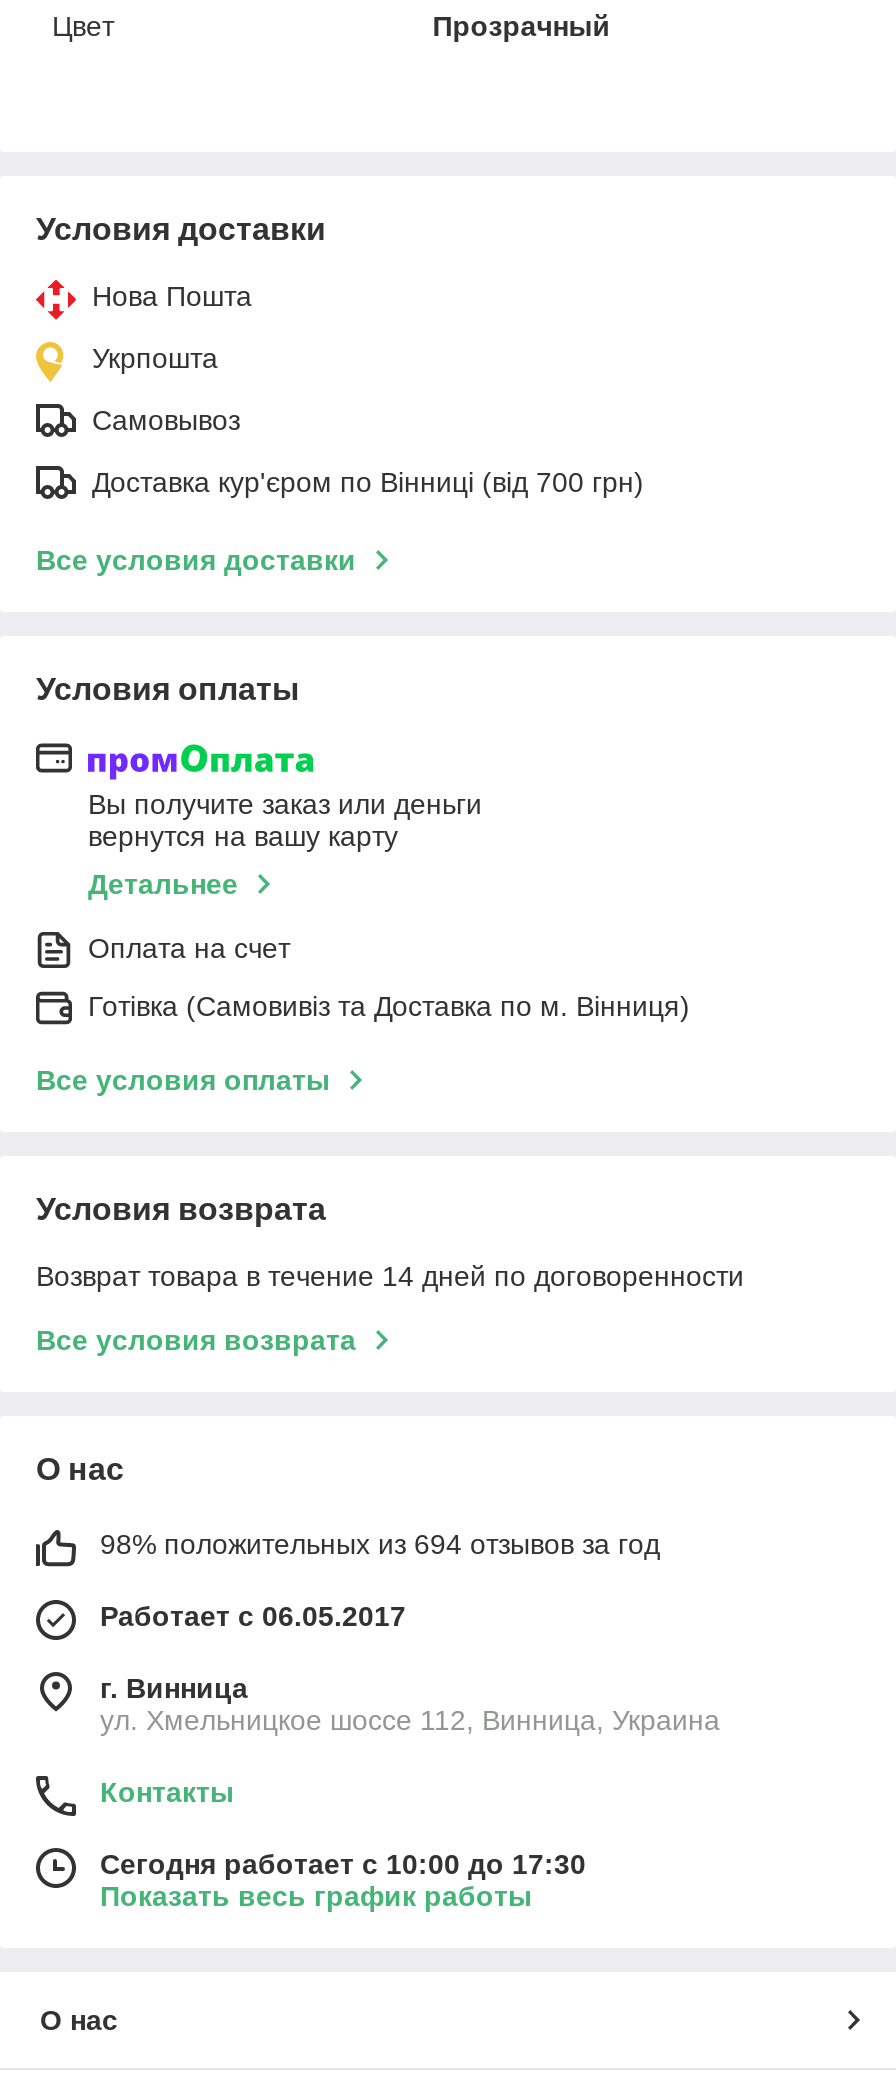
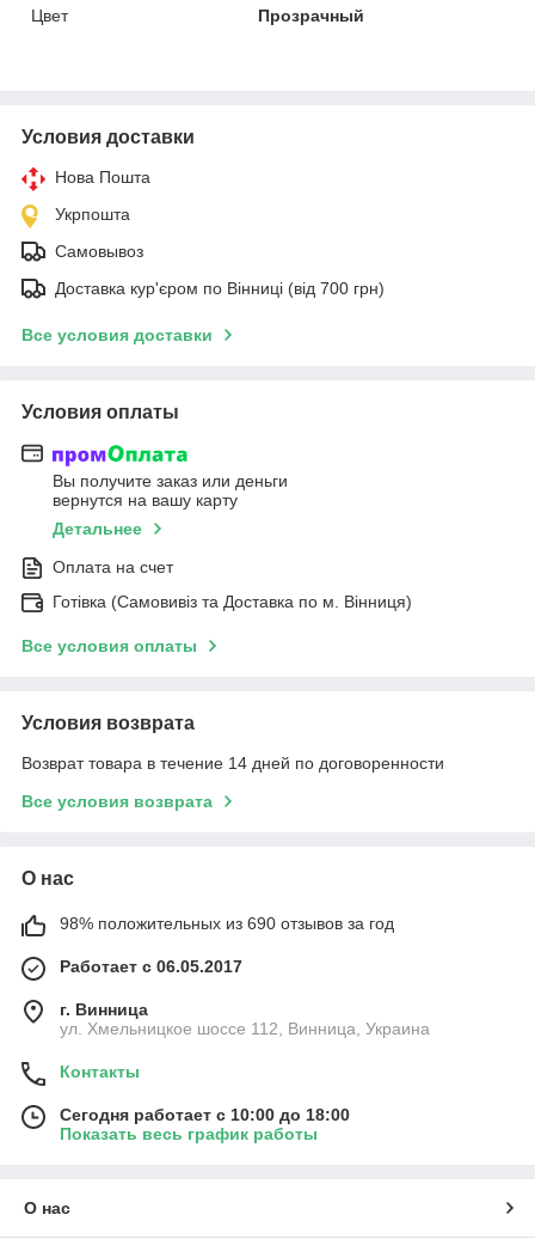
- 98% положительных из 694 отзывов за год
+ 98% положительных из 690 отзывов за год

- Сегодня работает с 10:00 до 17:30
+ Сегодня работает с 10:00 до 18:00
